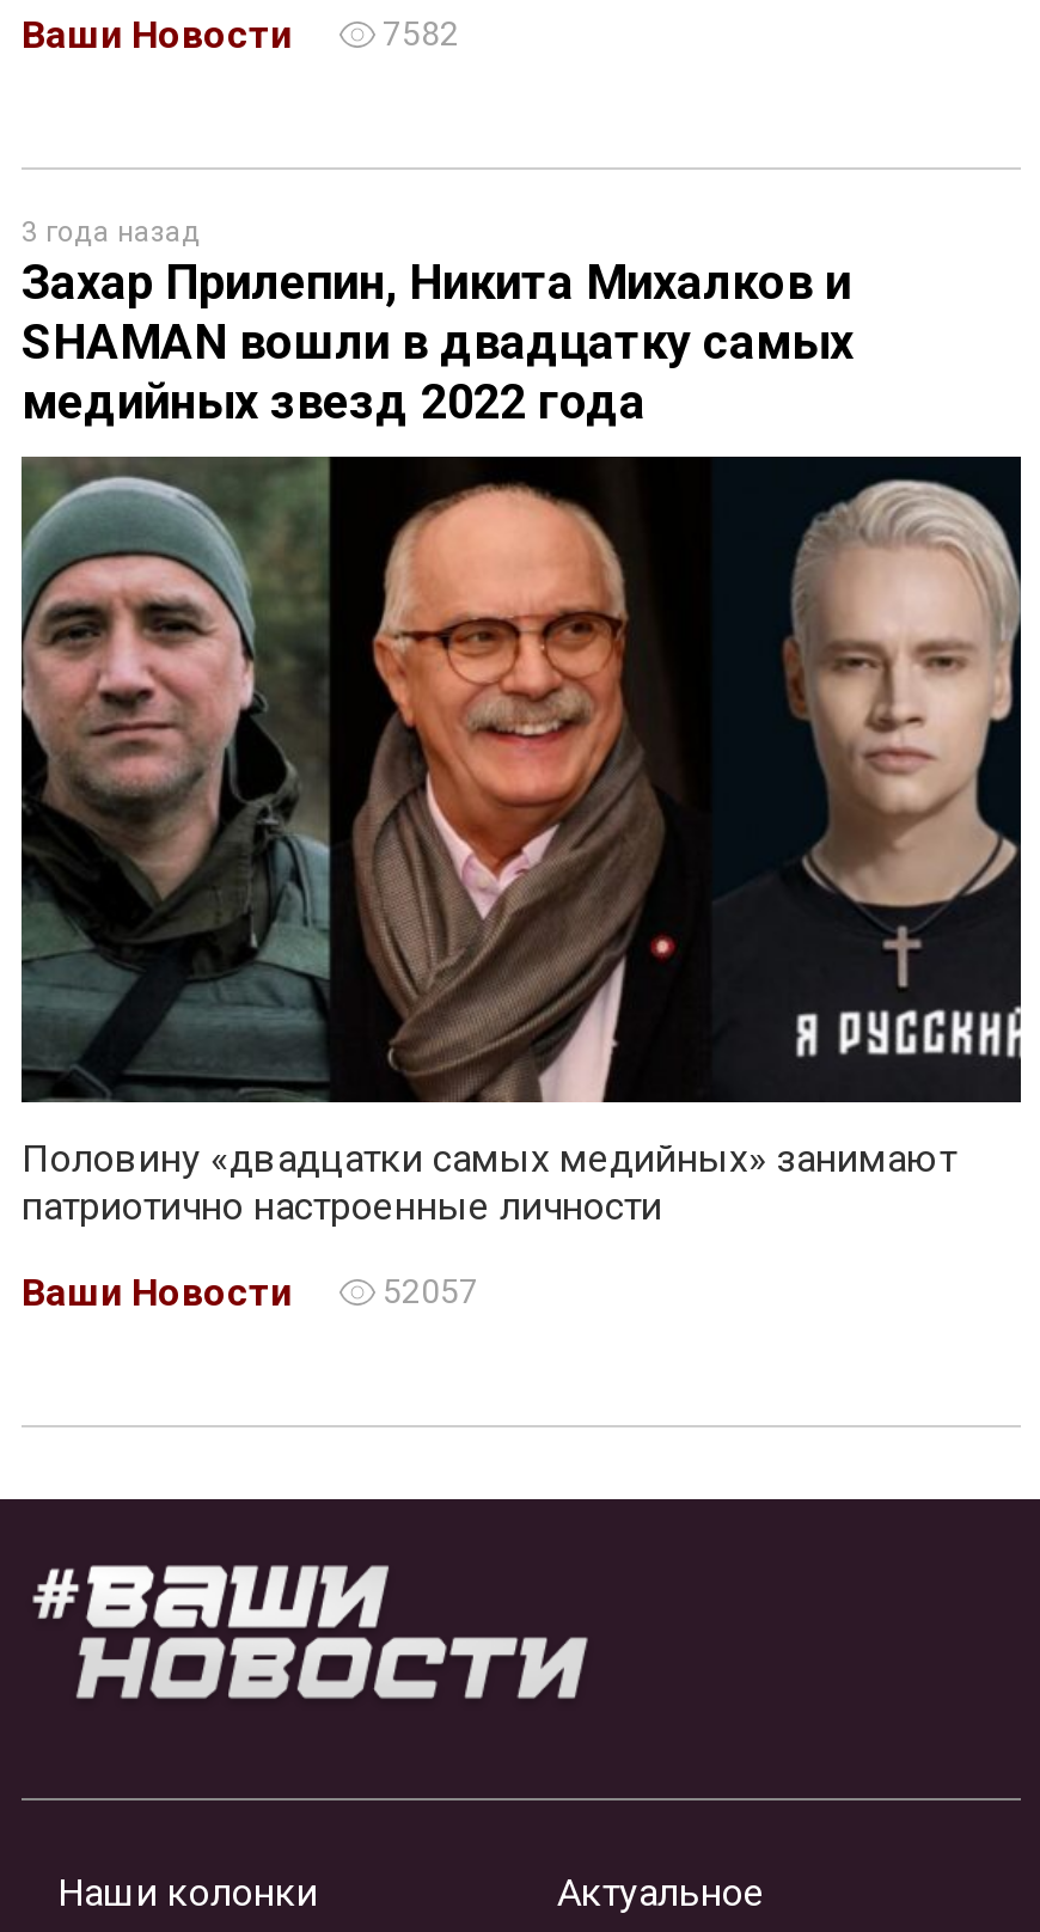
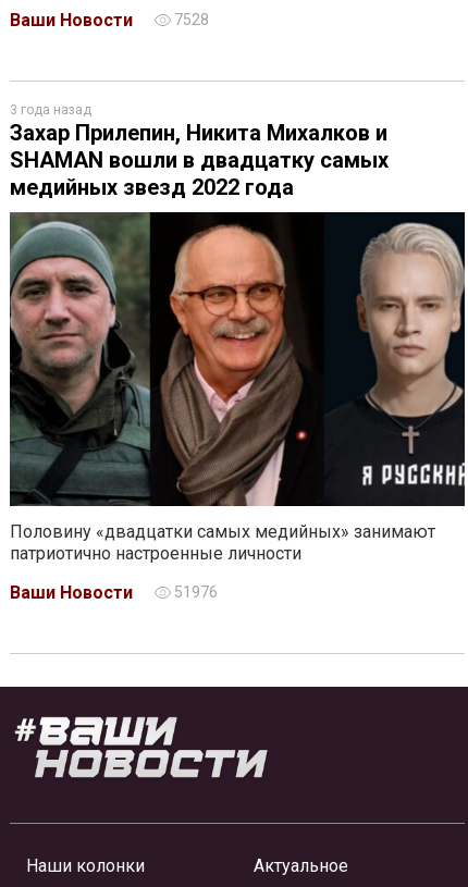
- 7582
+ 7528

- 52057
+ 51976
